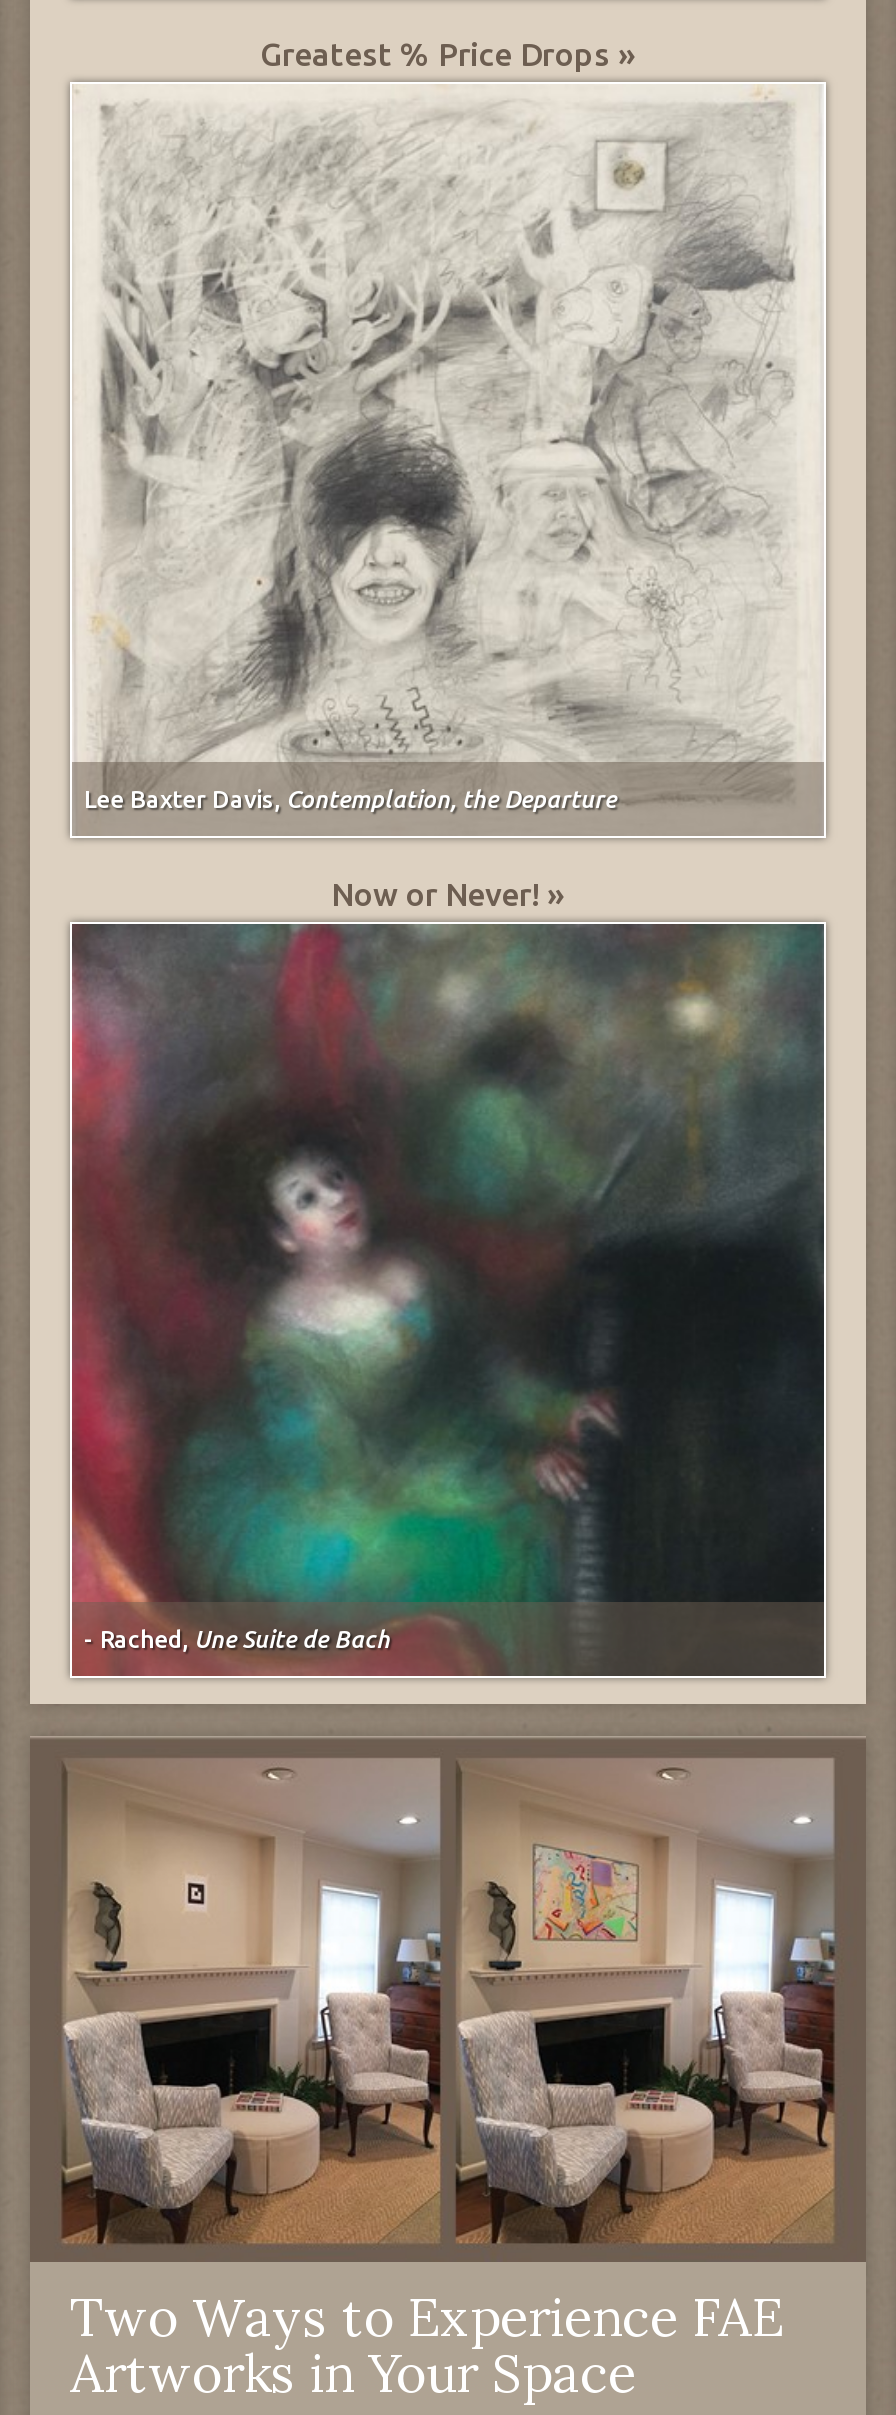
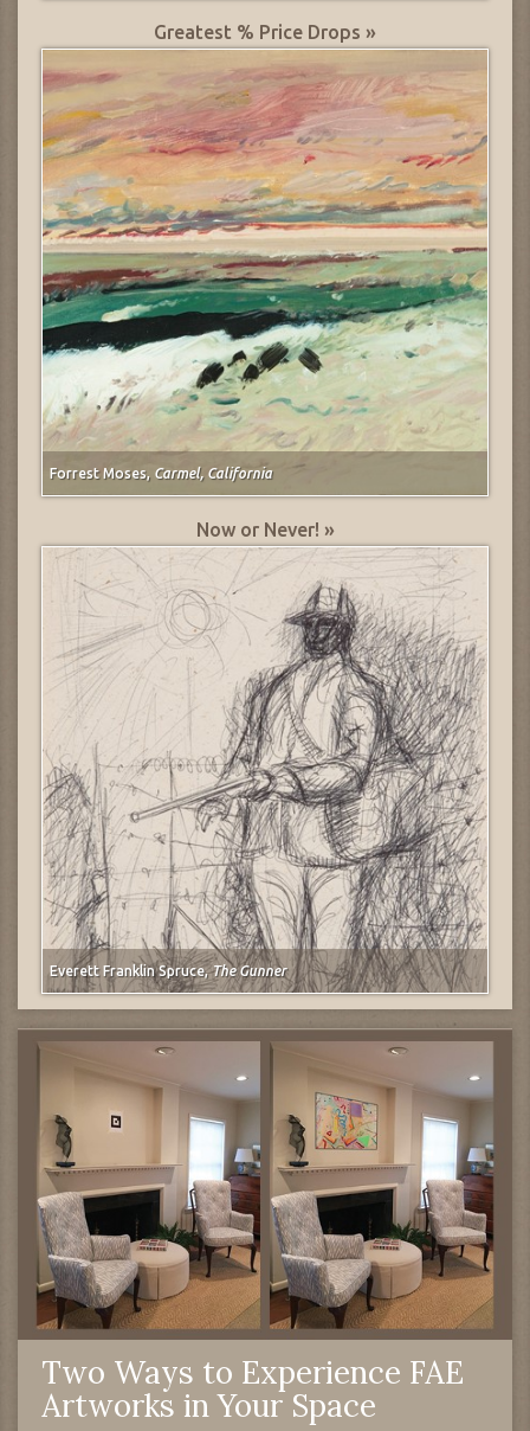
- [image]
- Lee Baxter Davis, Contemplation, the Departure
+ [image]
+ Forrest Moses, Carmel, California

- [image]
- - Rached, Une Suite de Bach
+ [image]
+ Everett Franklin Spruce, The Gunner
